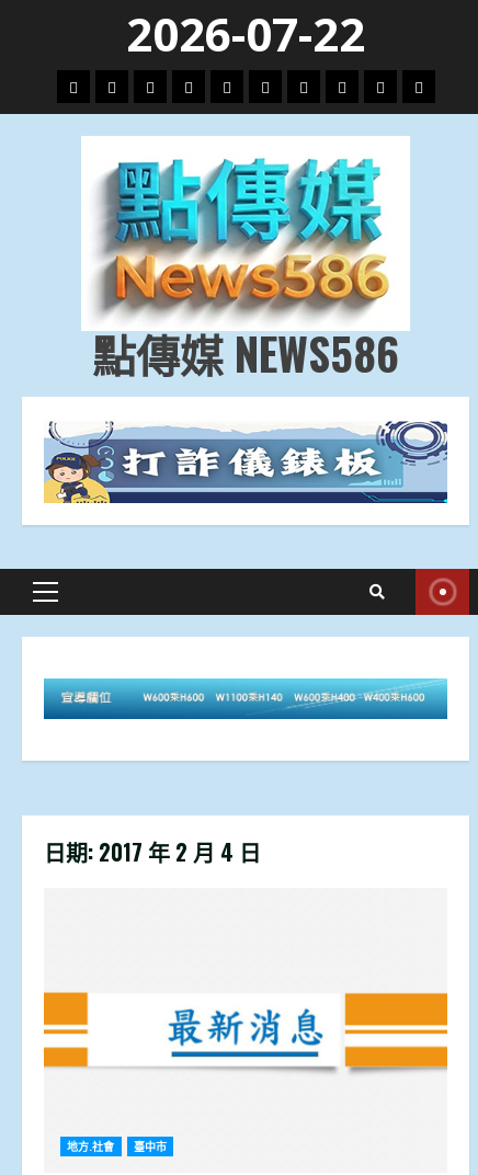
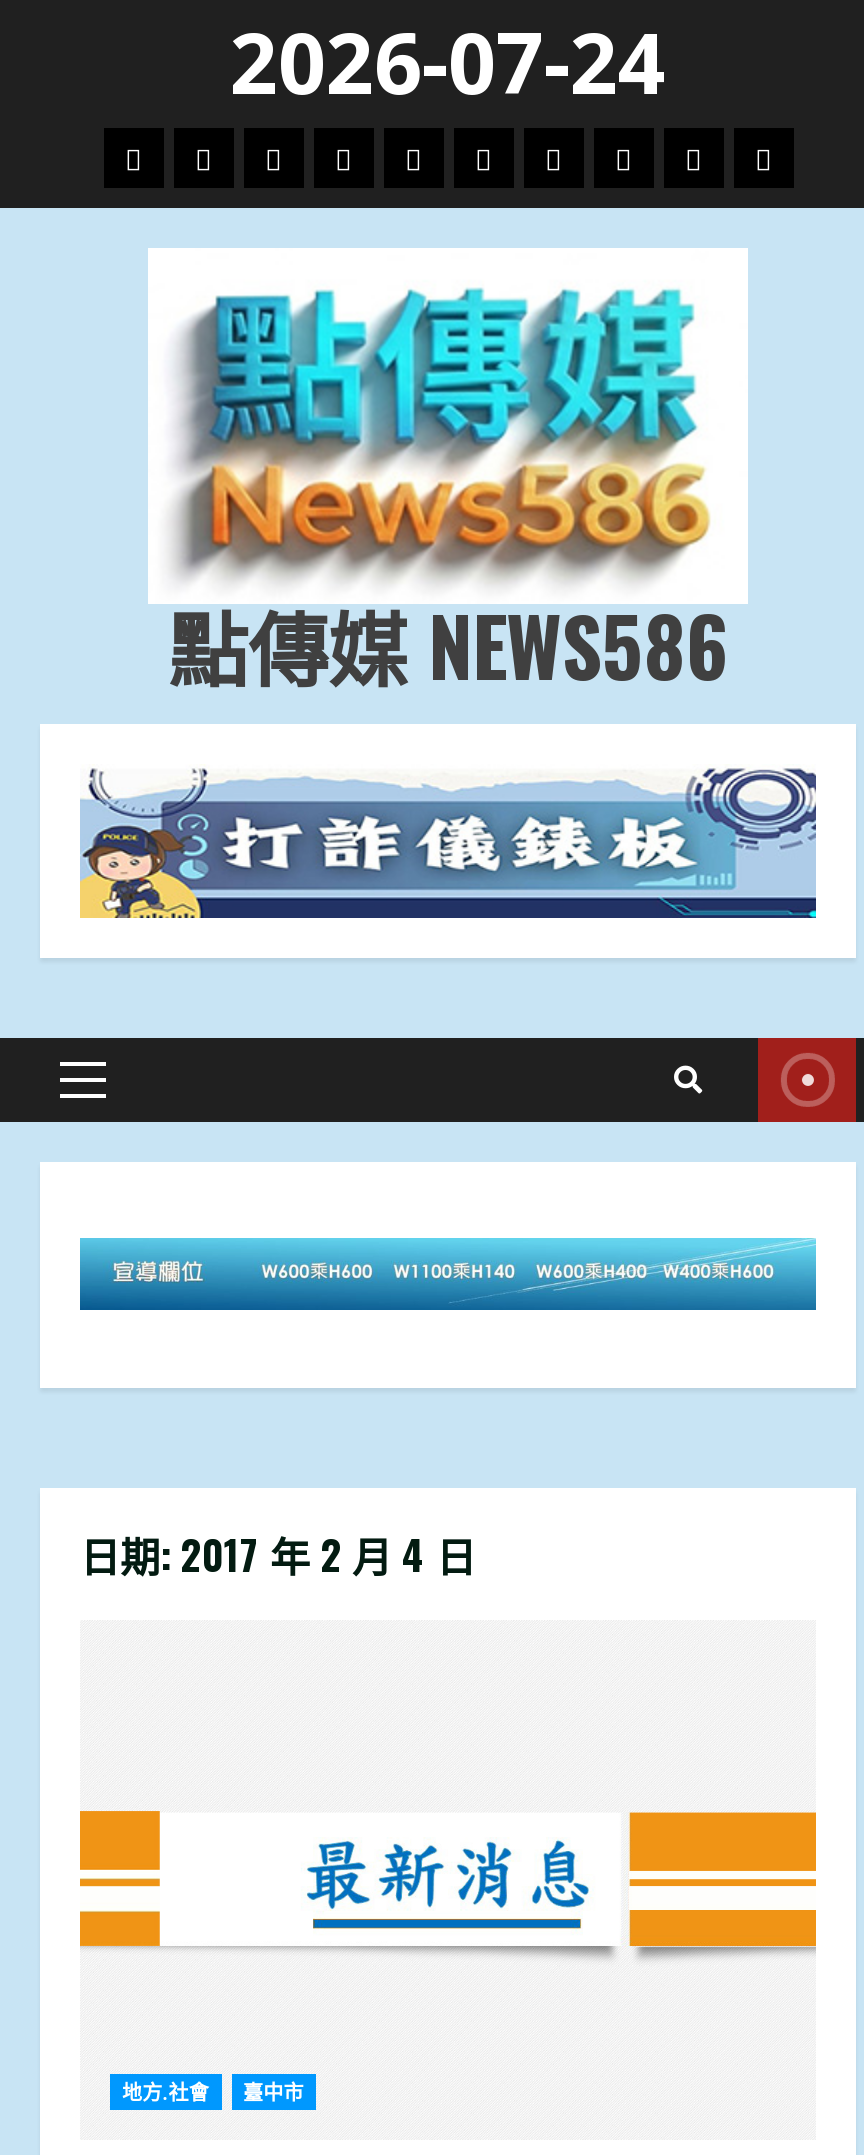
- 2026-07-22
+ 2026-07-24
